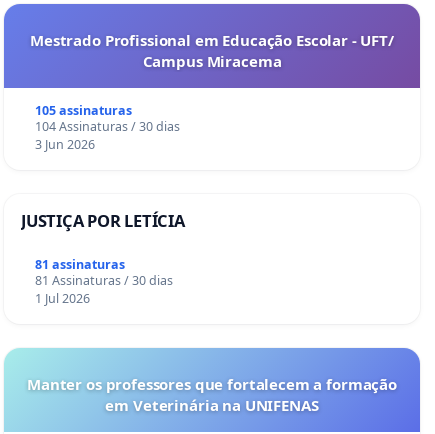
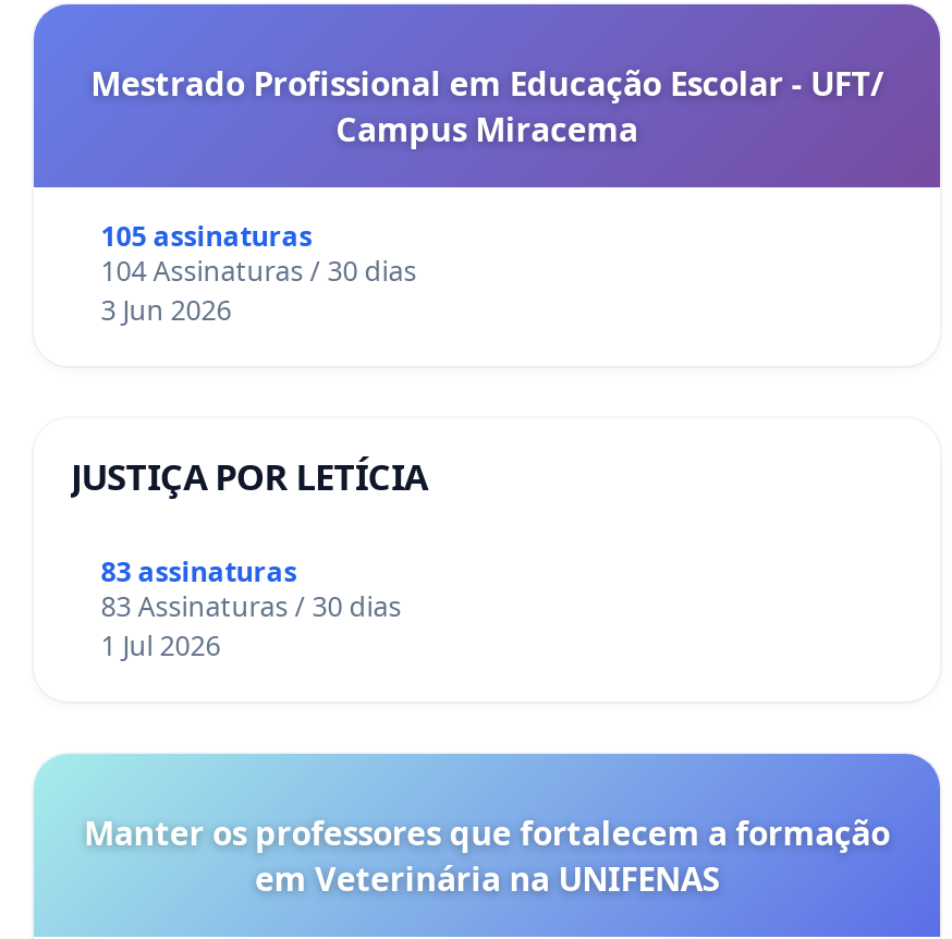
- 81 assinaturas
+ 83 assinaturas

- 81 Assinaturas / 30 dias
+ 83 Assinaturas / 30 dias
